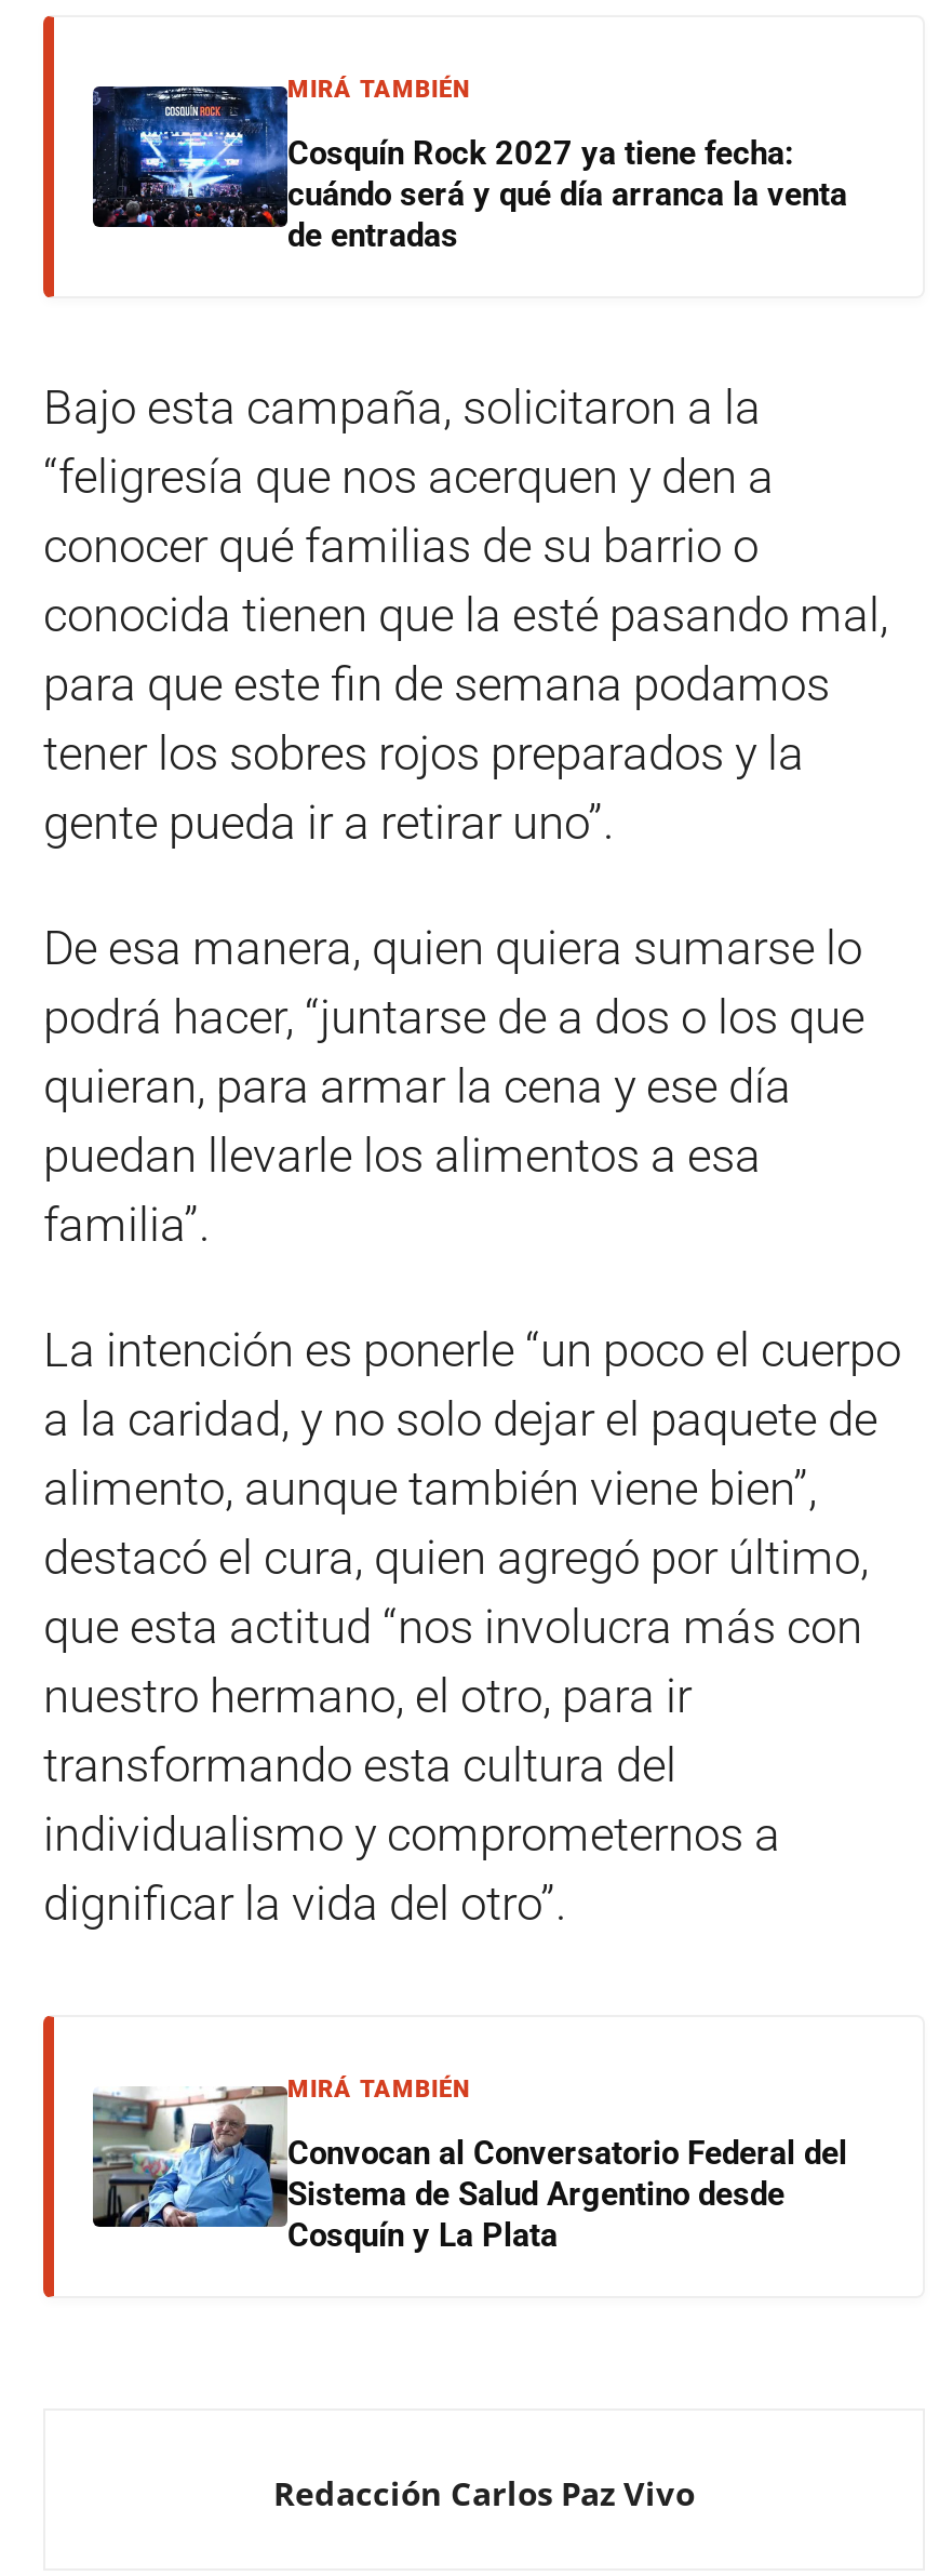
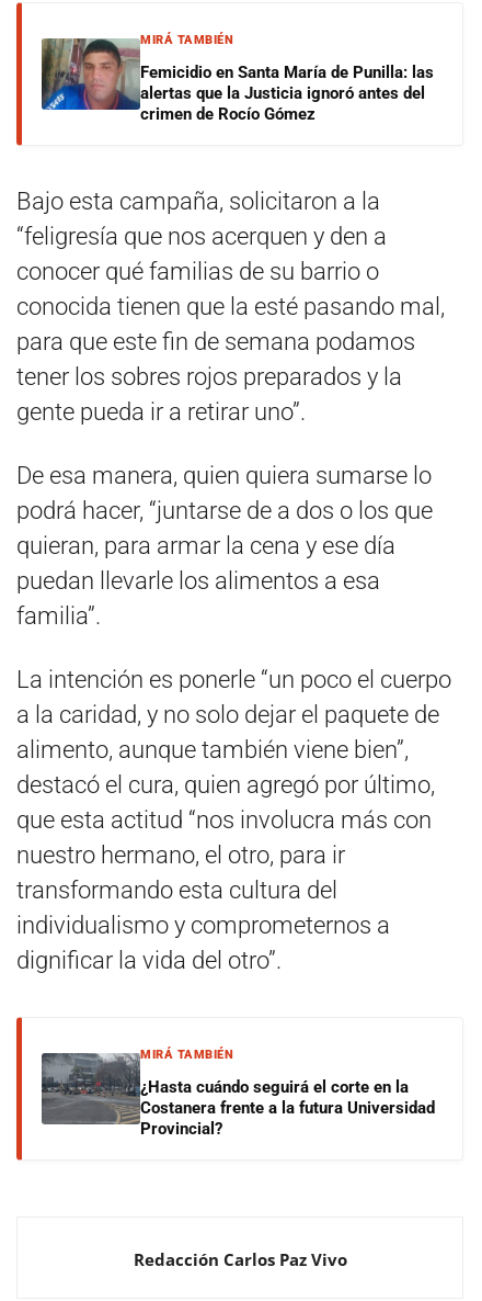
- [image]
- Cosquín Rock 2027 ya tiene fecha:
- cuándo será y qué día arranca la venta
- de entradas
+ [image]
+ Femicidio en Santa María de Punilla: las
+ alertas que la Justicia ignoró antes del
+ crimen de Rocío Gómez

- [image]
- Convocan al Conversatorio Federal del
- Sistema de Salud Argentino desde
- Cosquín y La Plata
+ [image]
+ ¿Hasta cuándo seguirá el corte en la
+ Costanera frente a la futura Universidad
+ Provincial?
